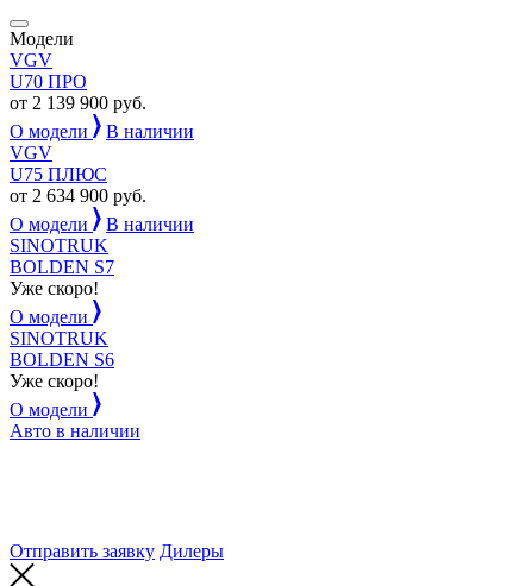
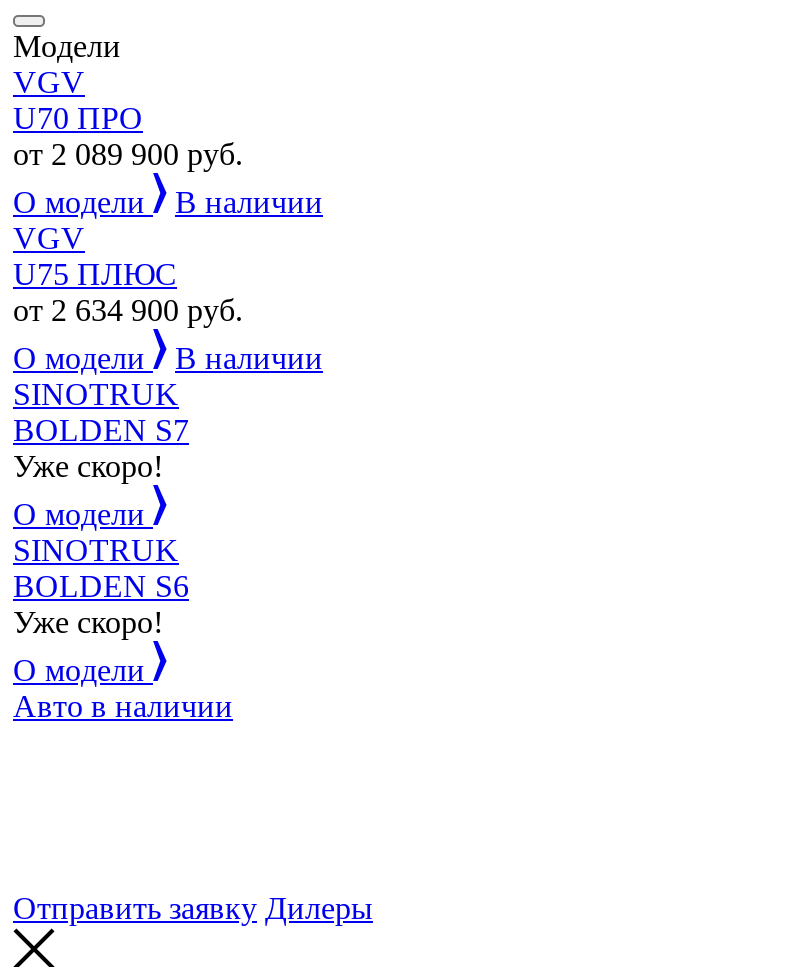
- от 2 139 900 руб.
+ от 2 089 900 руб.
